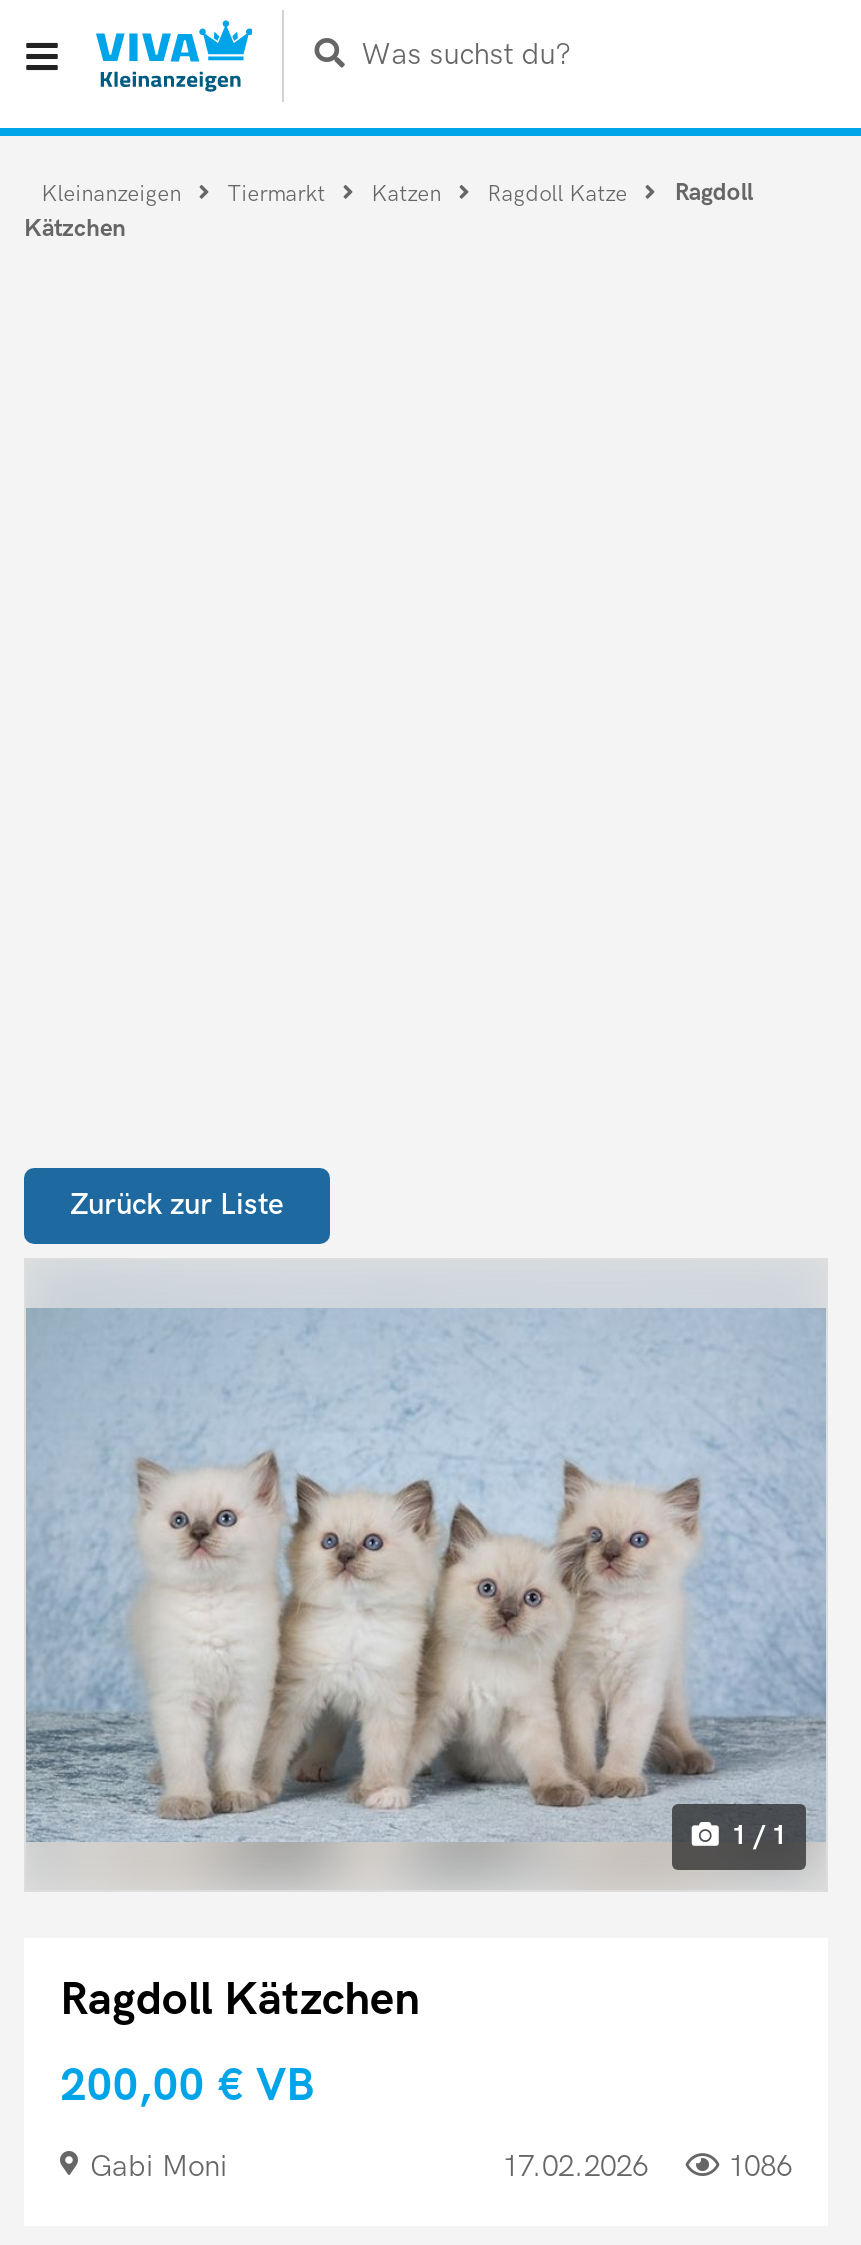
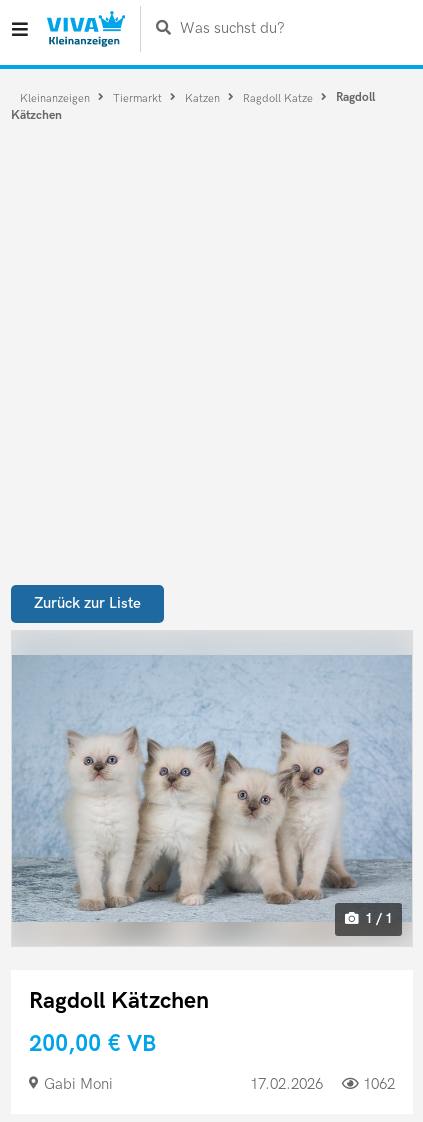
- 17.02.2026 1086
+ 17.02.2026 1062
